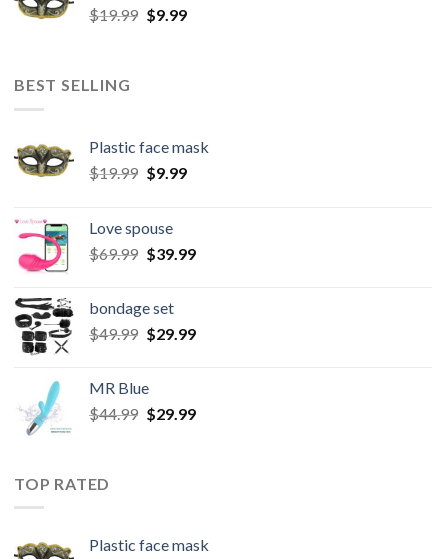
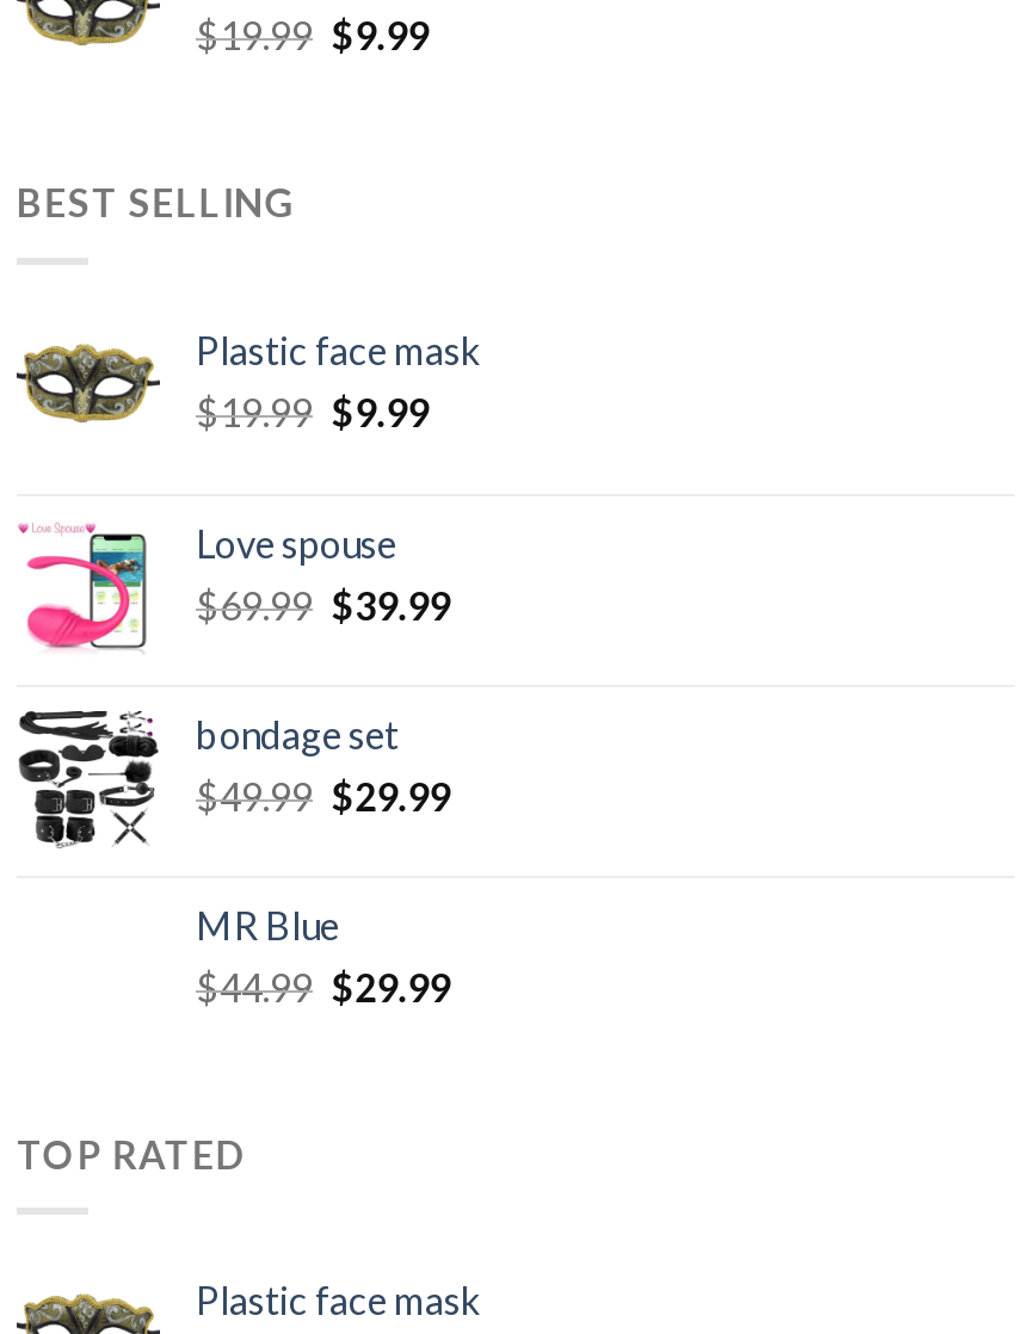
- [image]
